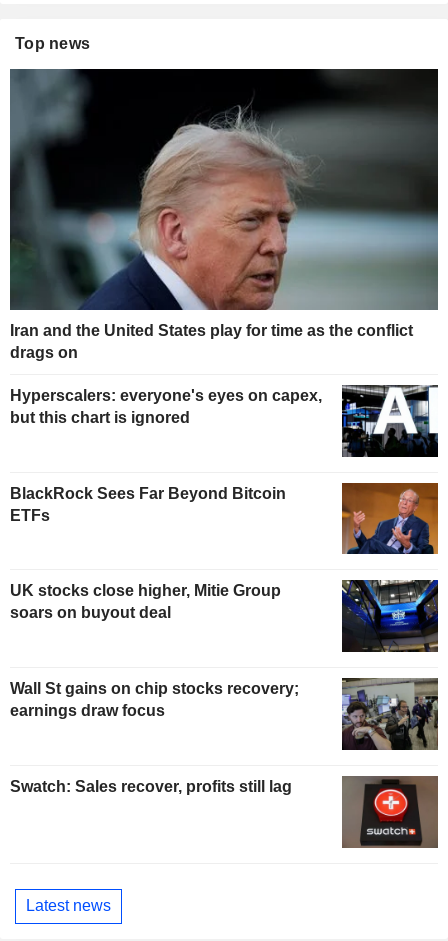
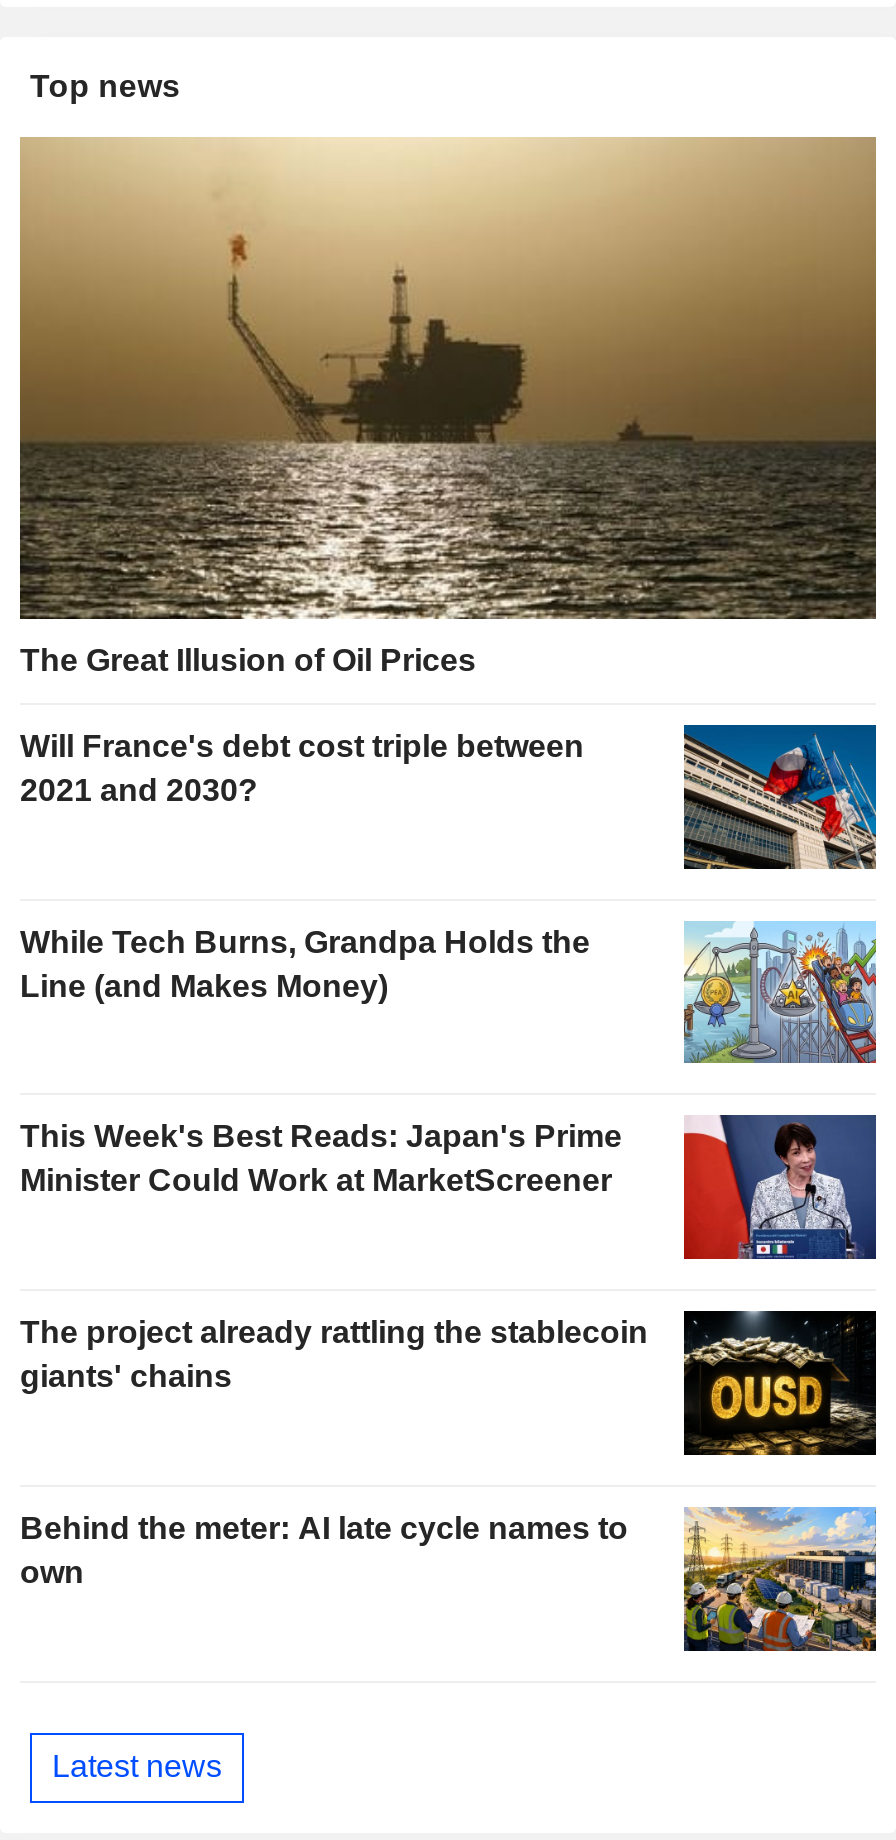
- [image]
- Iran and the United States play for time as the conflict
- drags on
+ [image]
+ The Great Illusion of Oil Prices

- Hyperscalers: everyone's eyes on capex,
- but this chart is ignored
+ Will France's debt cost triple between
+ 2021 and 2030?

- [image]
+ [image]

- BlackRock Sees Far Beyond Bitcoin
- ETFs
+ While Tech Burns, Grandpa Holds the
+ Line (and Makes Money)

- [image]
+ [image]

- UK stocks close higher, Mitie Group
- soars on buyout deal
+ This Week's Best Reads: Japan's Prime
+ Minister Could Work at MarketScreener

- [image]
+ [image]

- Wall St gains on chip stocks recovery;
- earnings draw focus
+ The project already rattling the stablecoin
+ giants' chains

- [image]
+ [image]

- Swatch: Sales recover, profits still lag
+ Behind the meter: AI late cycle names to
+ own

- [image]
+ [image]
